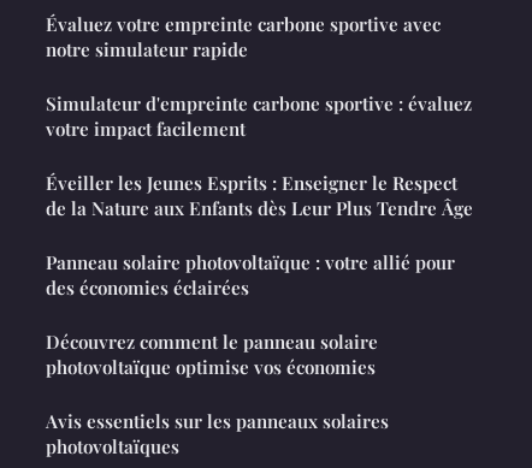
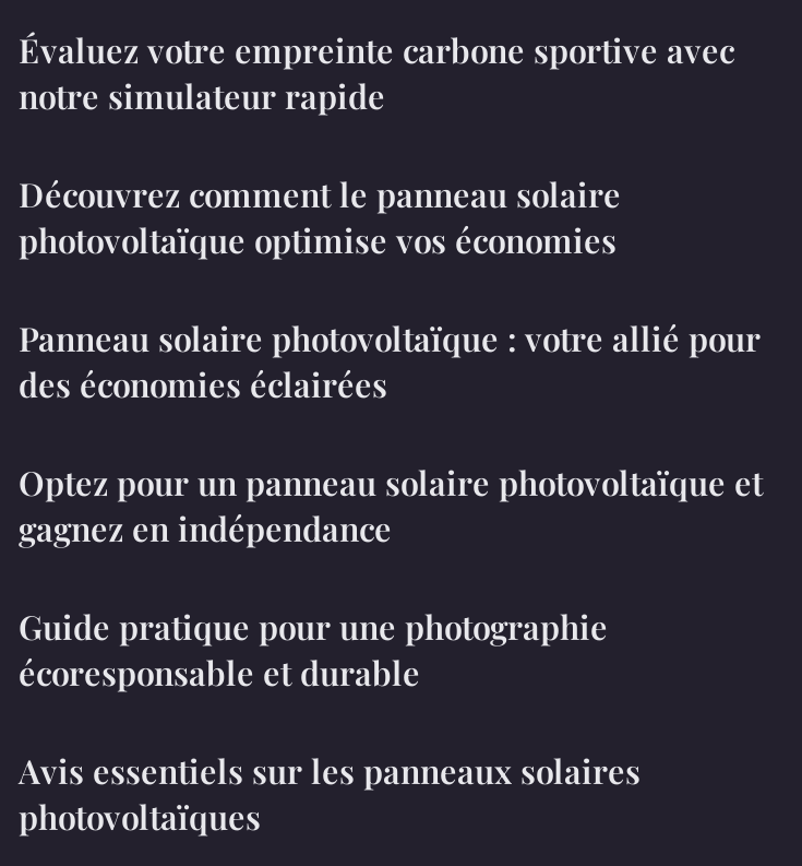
- Simulateur d'empreinte carbone sportive : évaluez
- votre impact facilement
- Éveiller les Jeunes Esprits : Enseigner le Respect
- de la Nature aux Enfants dès Leur Plus Tendre Âge

moved up: Panneau solaire photovoltaïque : votre allié pour | des économies éclairées

+ Optez pour un panneau solaire photovoltaïque et
+ gagnez en indépendance
+ Guide pratique pour une photographie
+ écoresponsable et durable

moved up: Découvrez comment le panneau solaire | photovoltaïque optimise vos économies
